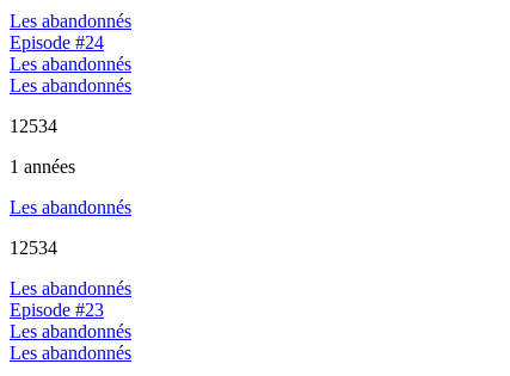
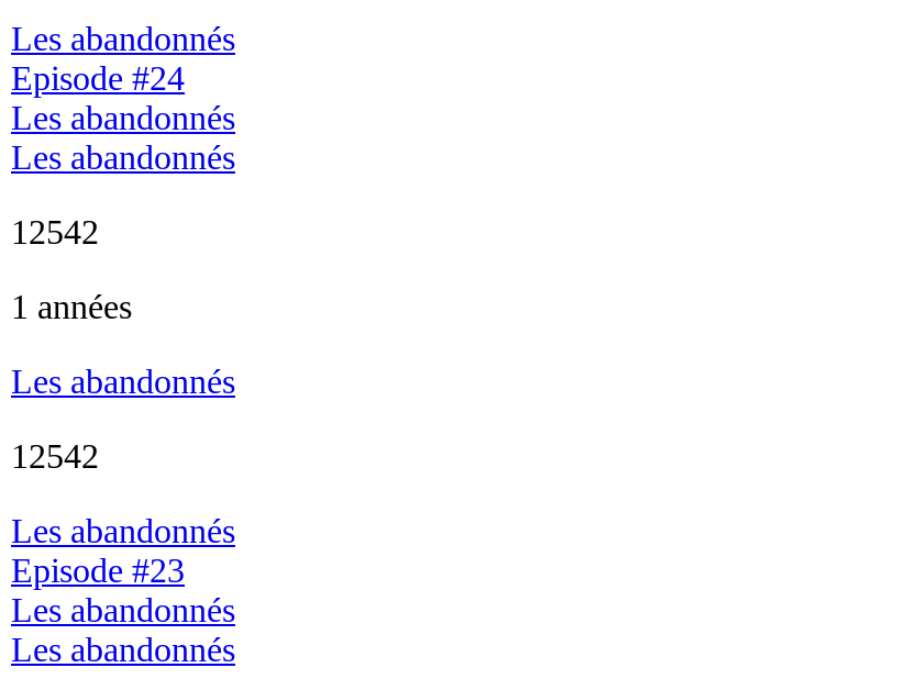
- 12534
+ 12542

- 12534
+ 12542
